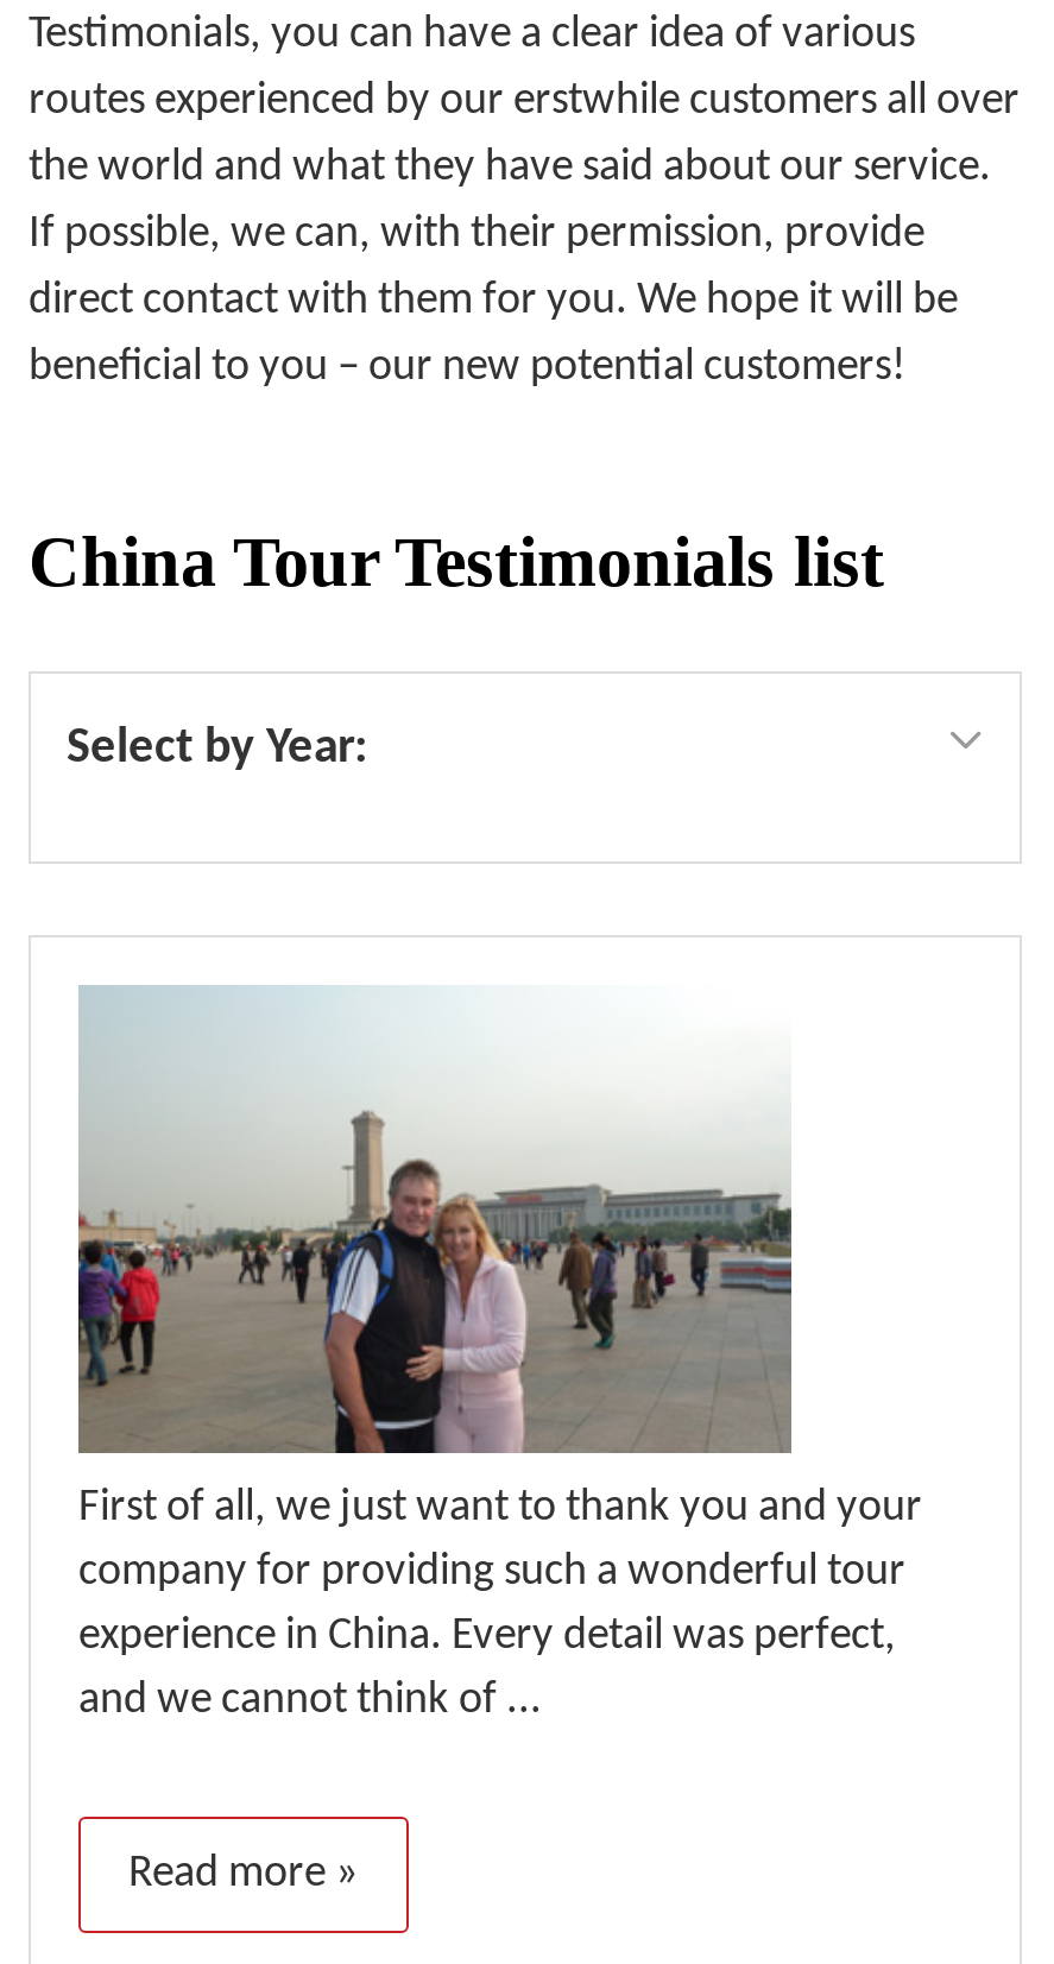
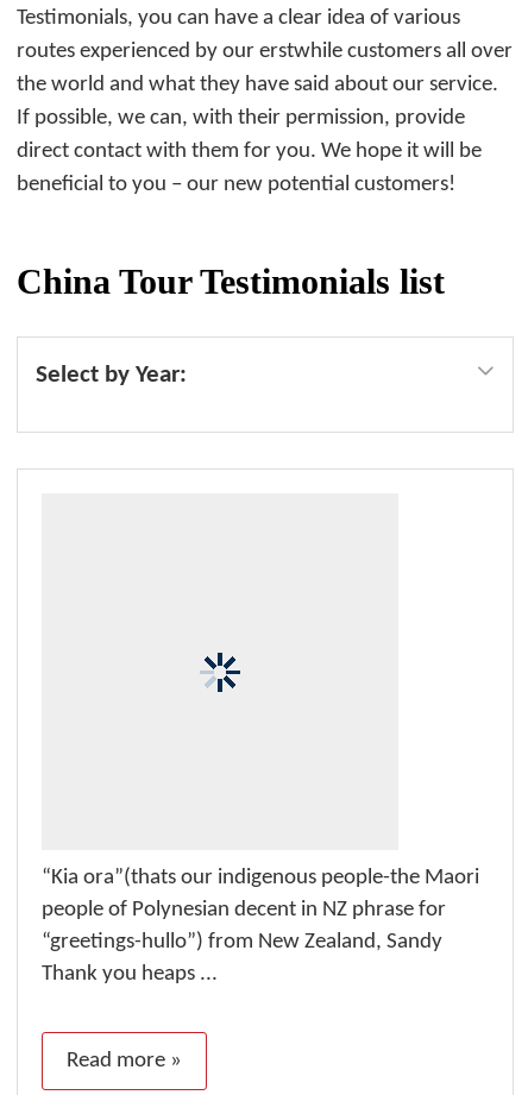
- [image]

- First of all, we just want to thank you and your
- company for providing such a wonderful tour
- experience in China. Every detail was perfect,
- and we cannot think of ...
+ “Kia ora”(thats our indigenous people-the Maori
+ people of Polynesian decent in NZ phrase for
+ “greetings-hullo”) from New Zealand, Sandy
+ Thank you heaps ...
